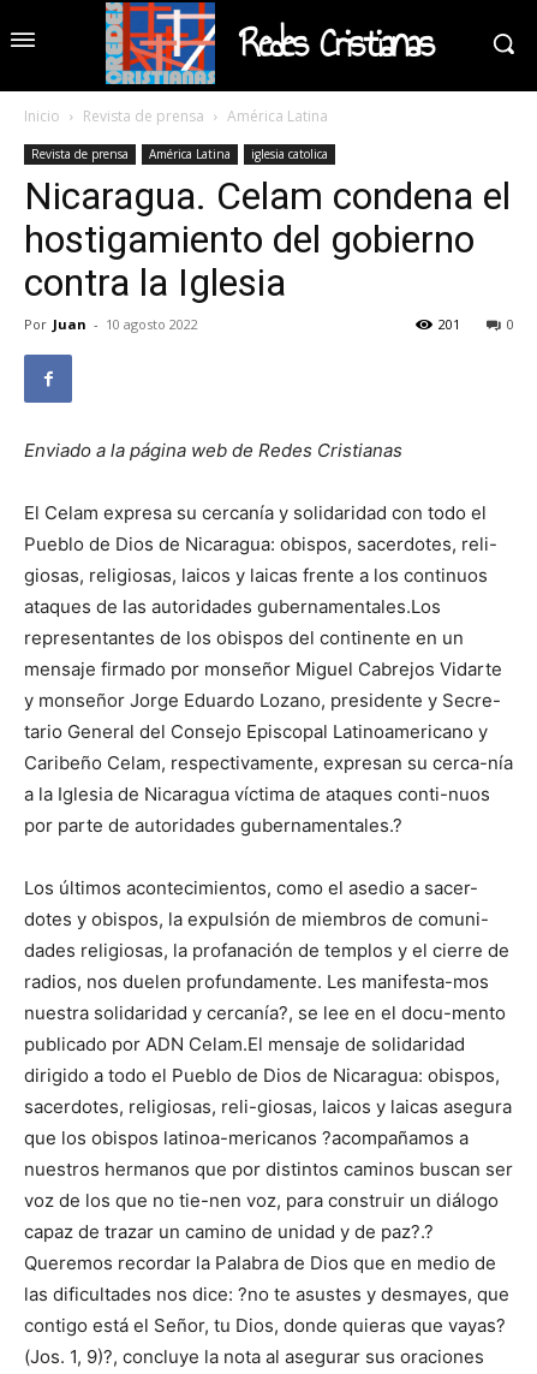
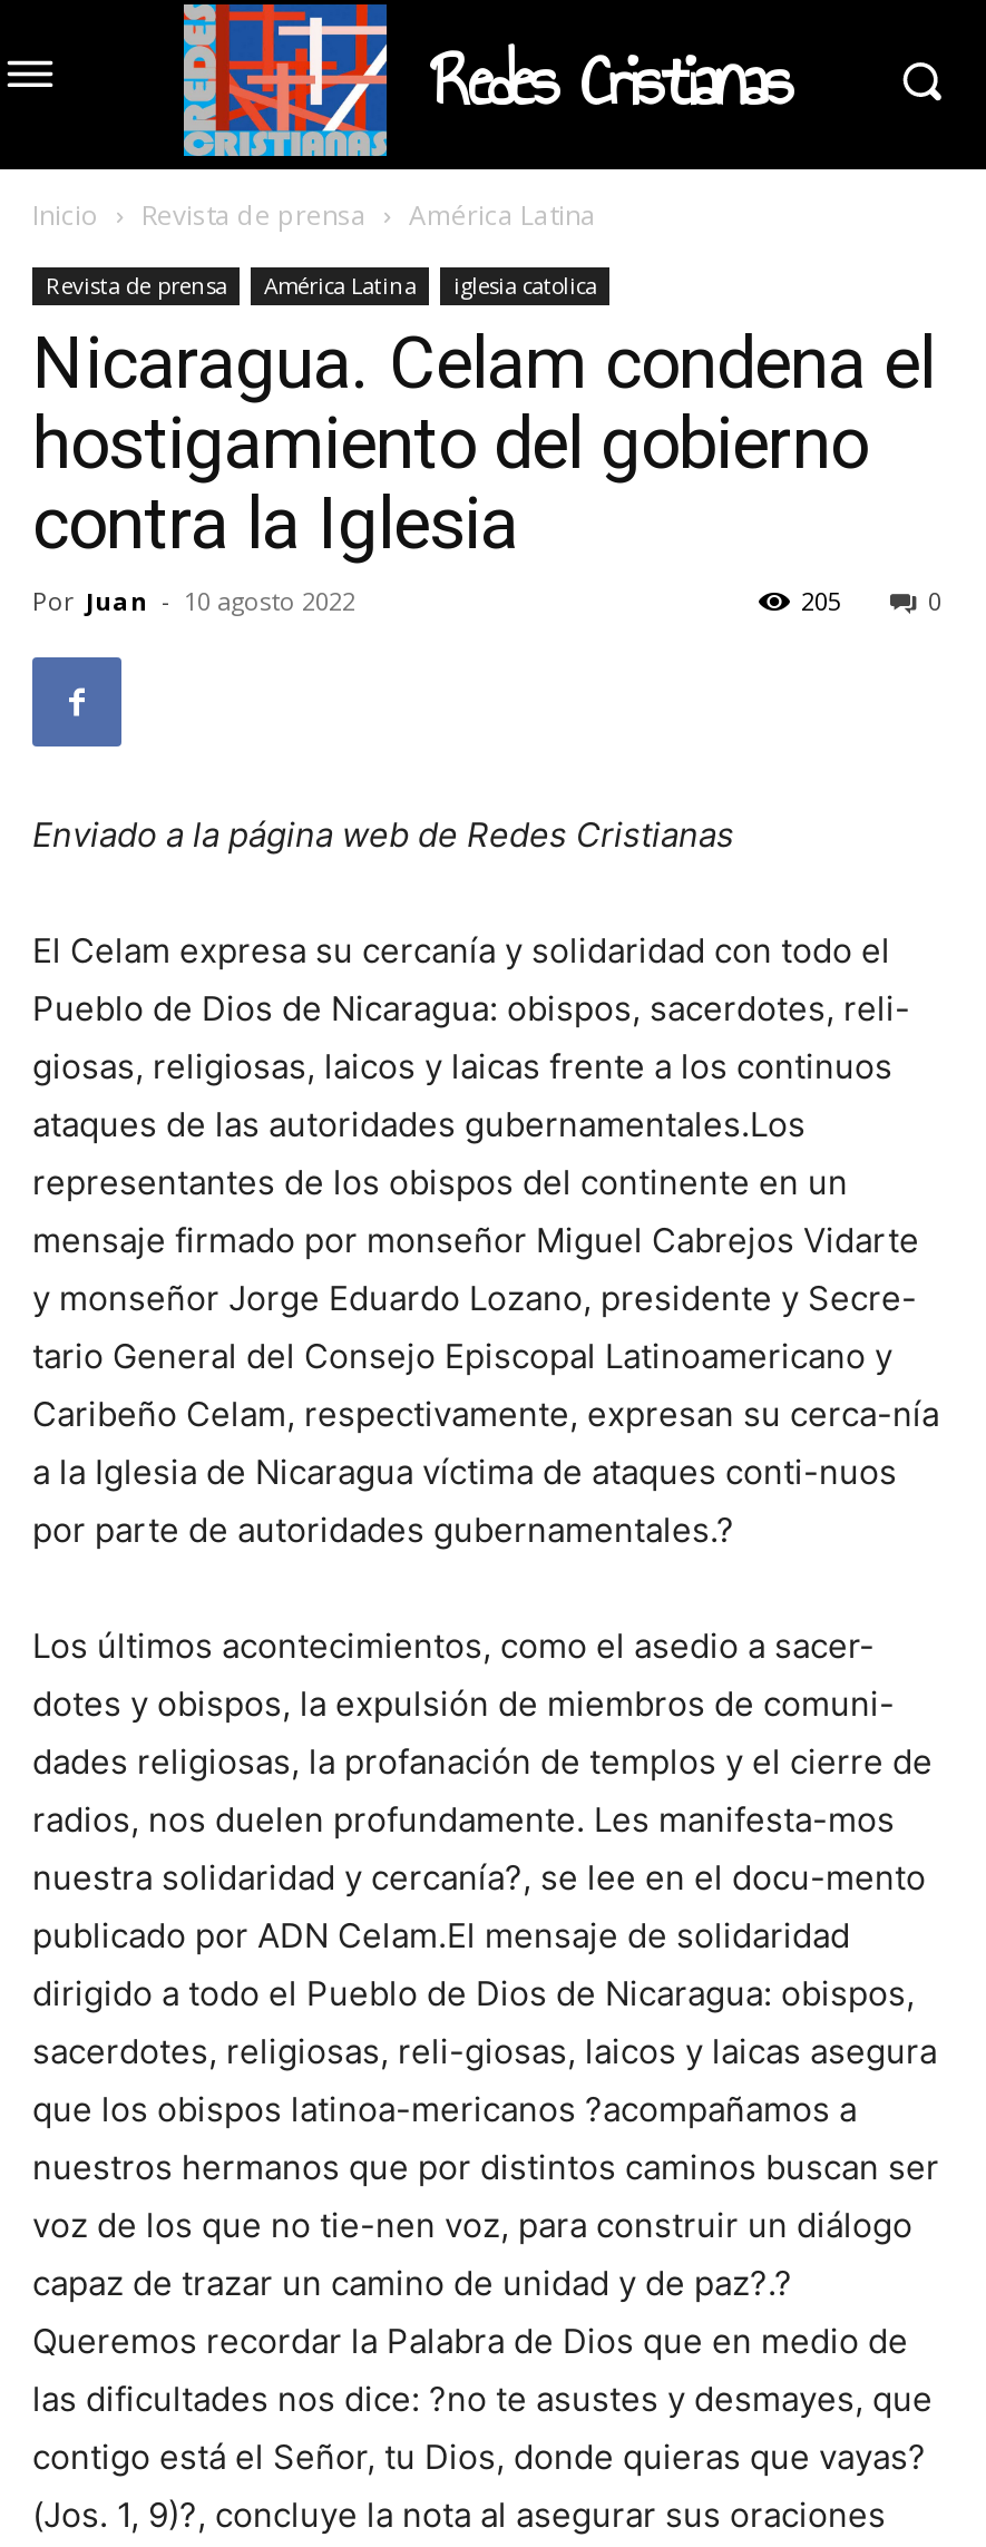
- 201
+ 205
